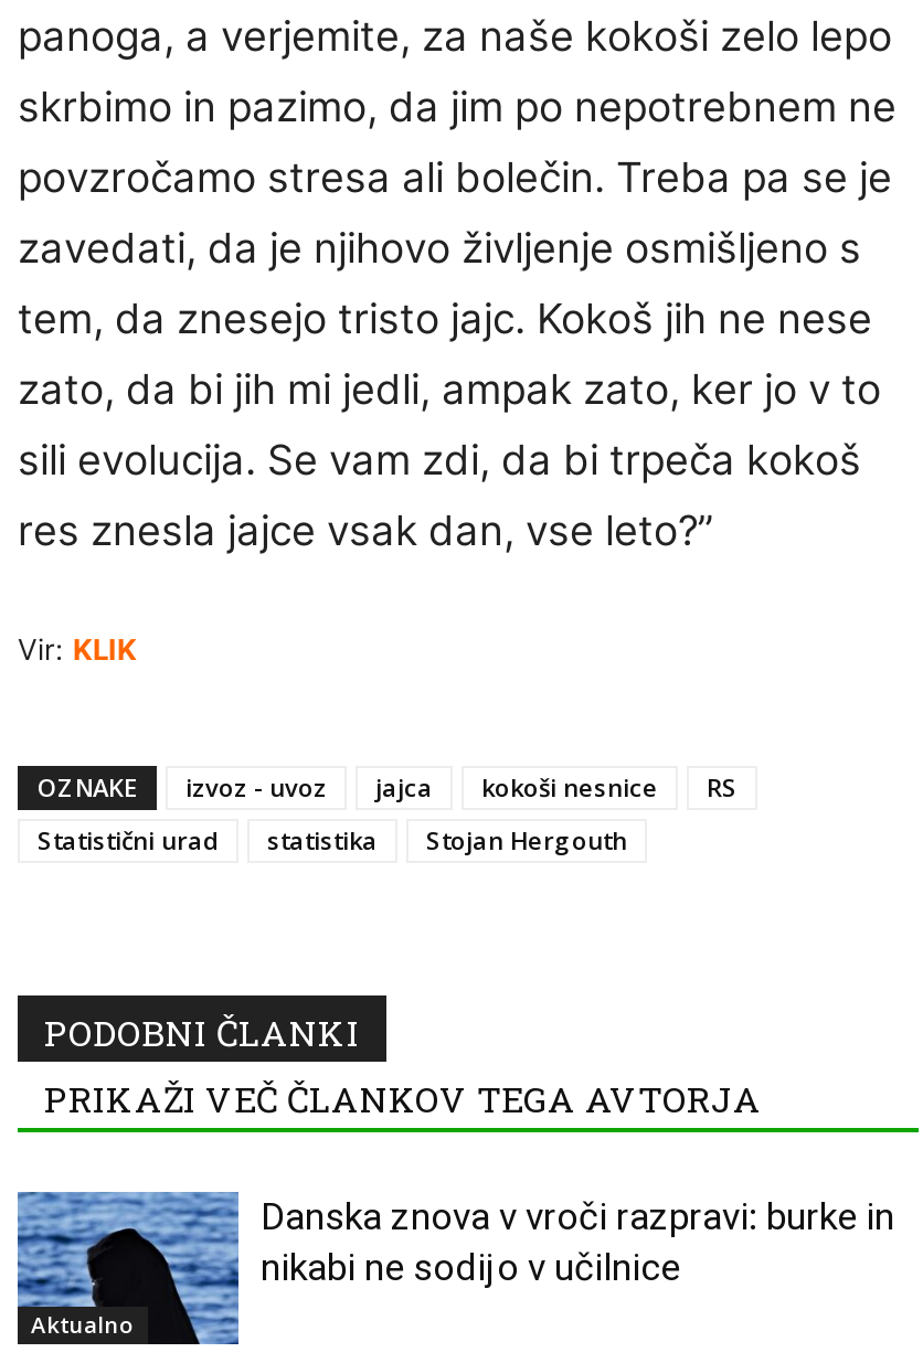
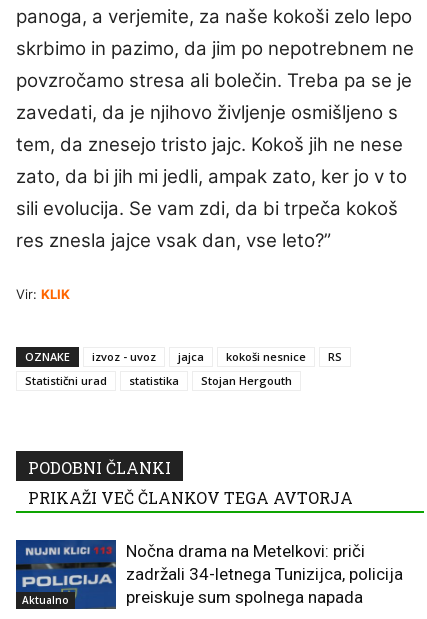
- [image]
- Danska znova v vroči razpravi: burke in
- nikabi ne sodijo v učilnice
+ [image]
+ Nočna drama na Metelkovi: priči
+ zadržali 34-letnega Tunizijca, policija
+ preiskuje sum spolnega napada
